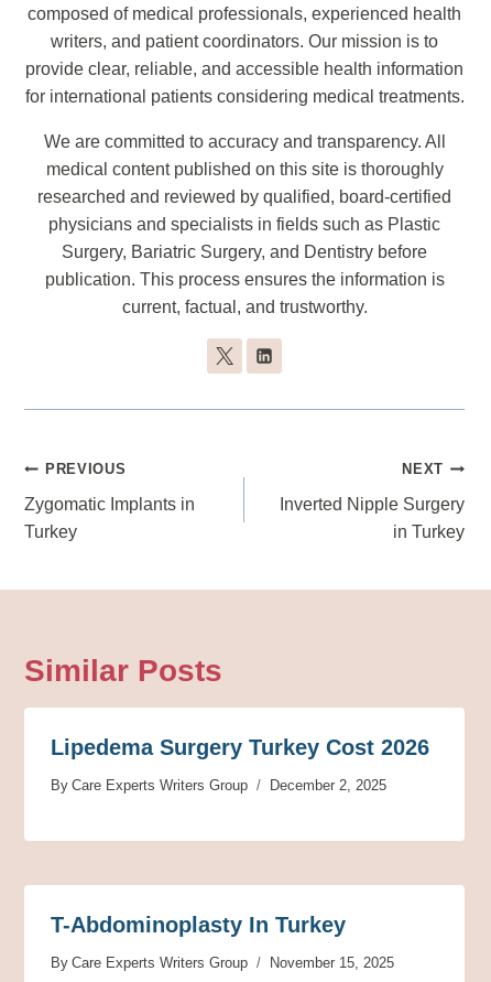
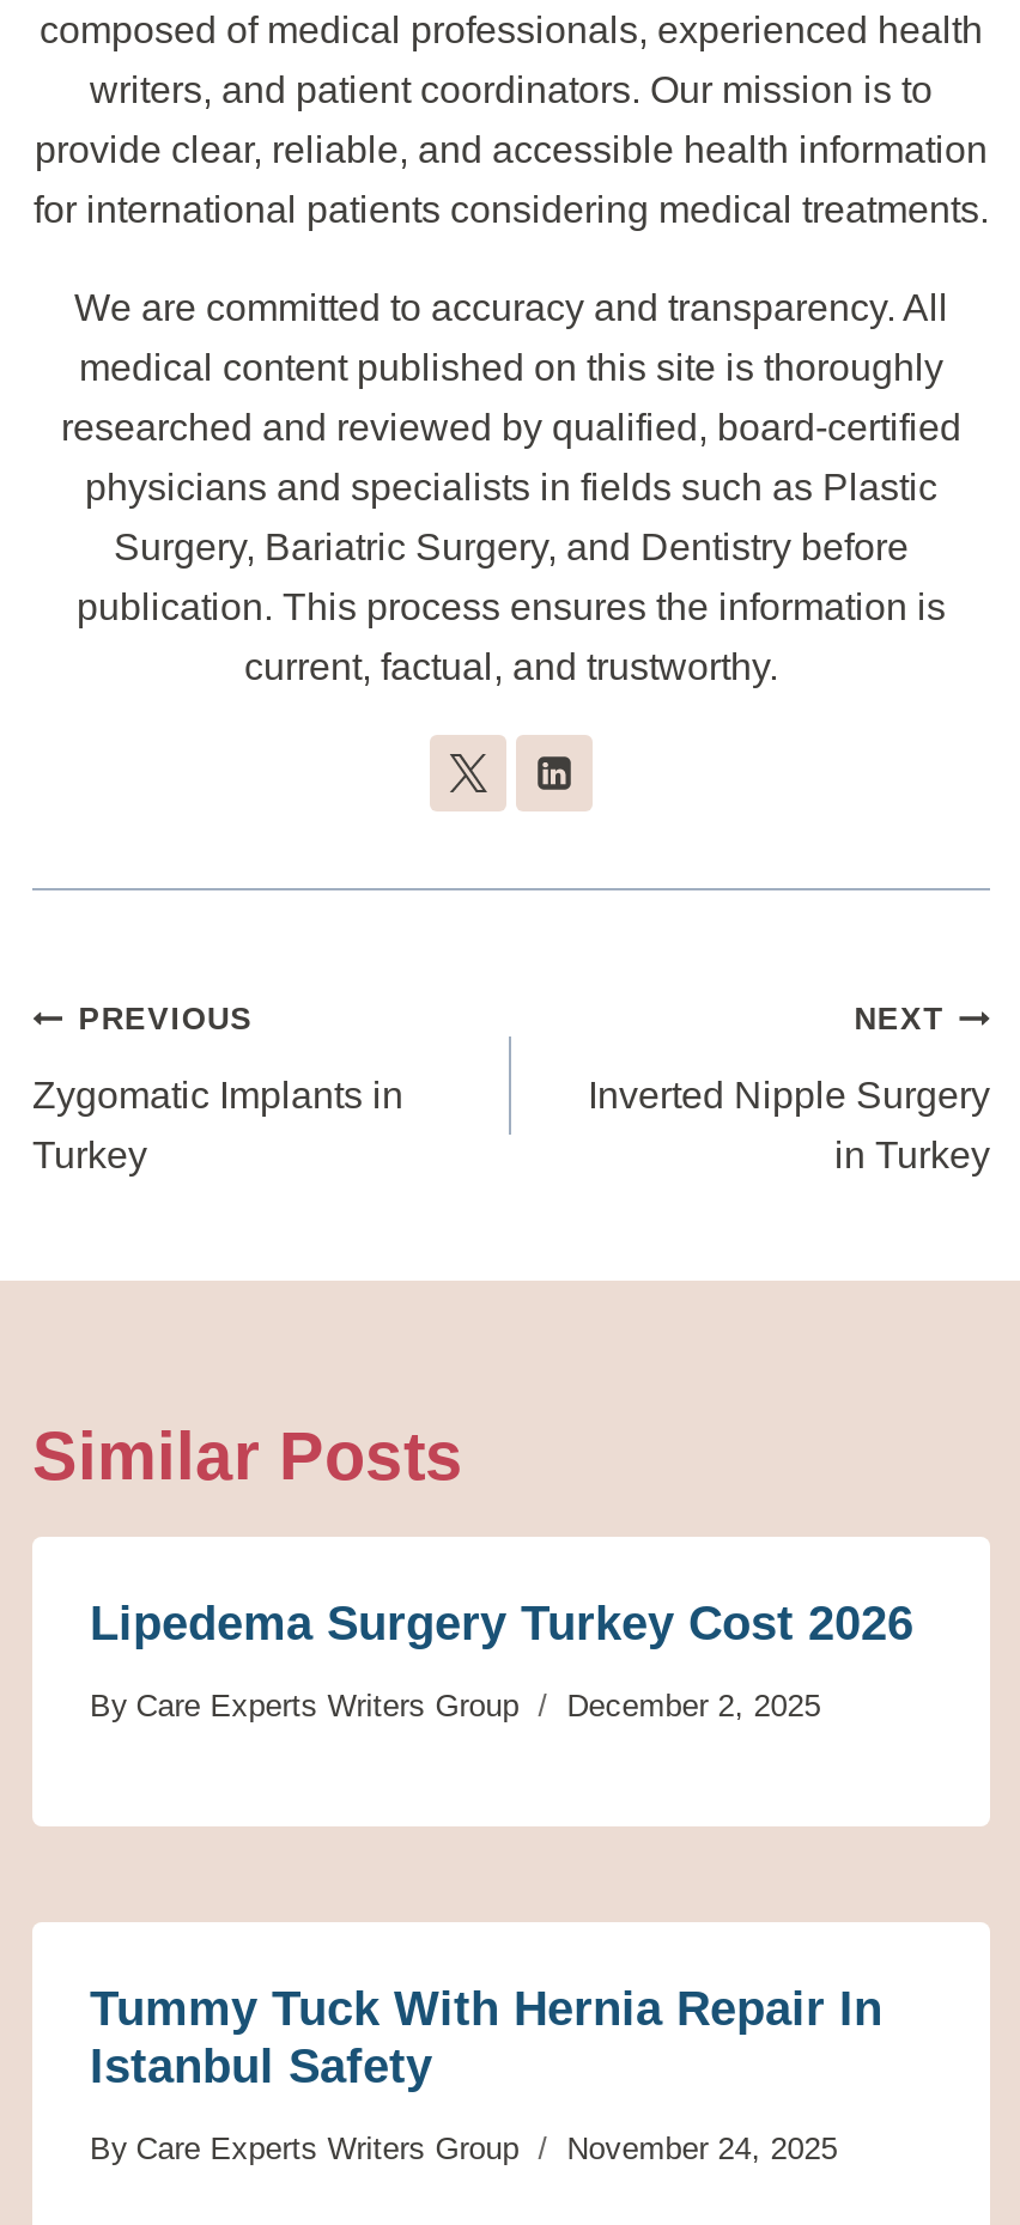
- T-Abdominoplasty In Turkey
+ Tummy Tuck With Hernia Repair In
+ Istanbul Safety

- By Care Experts Writers Group November 15, 2025
+ By Care Experts Writers Group November 24, 2025
